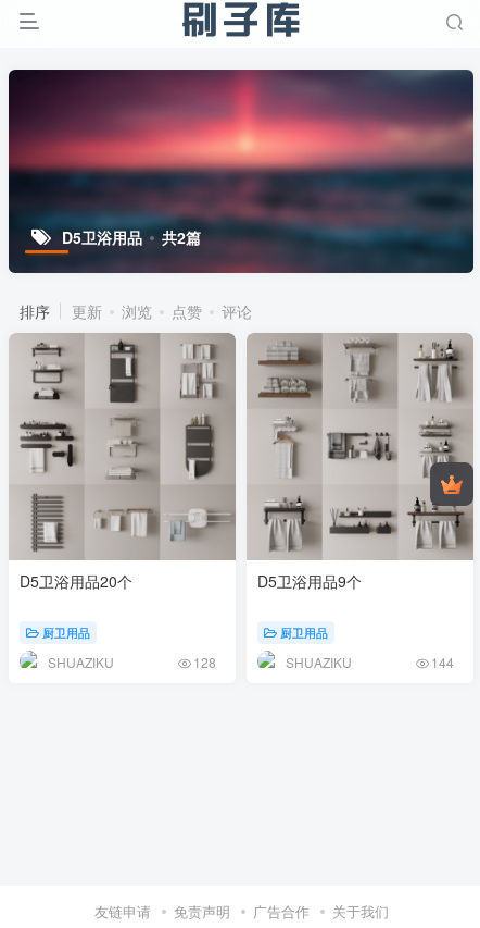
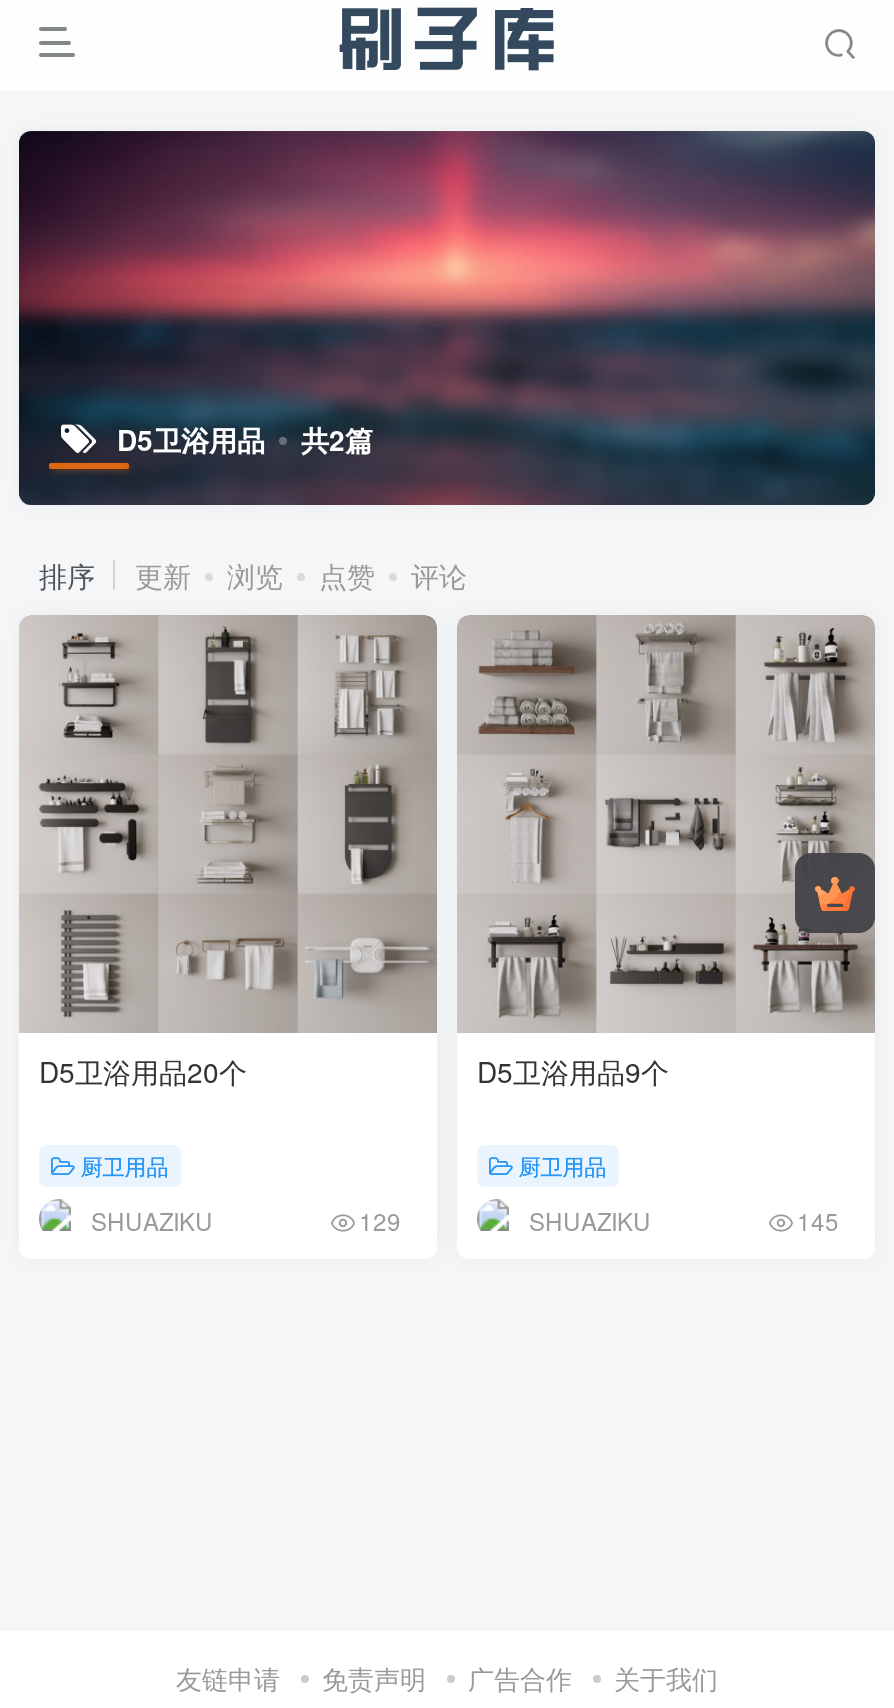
- 128
+ 129

- 144
+ 145
